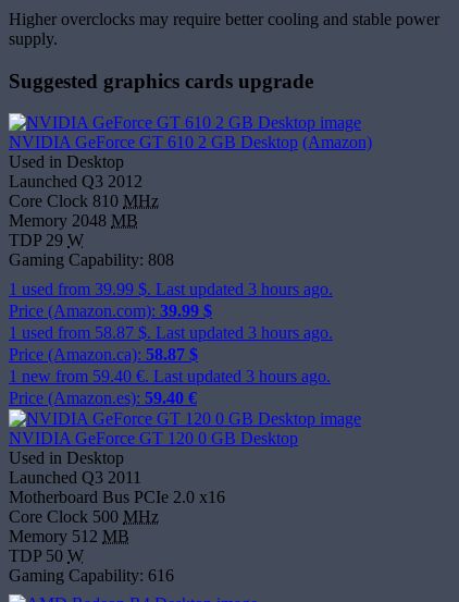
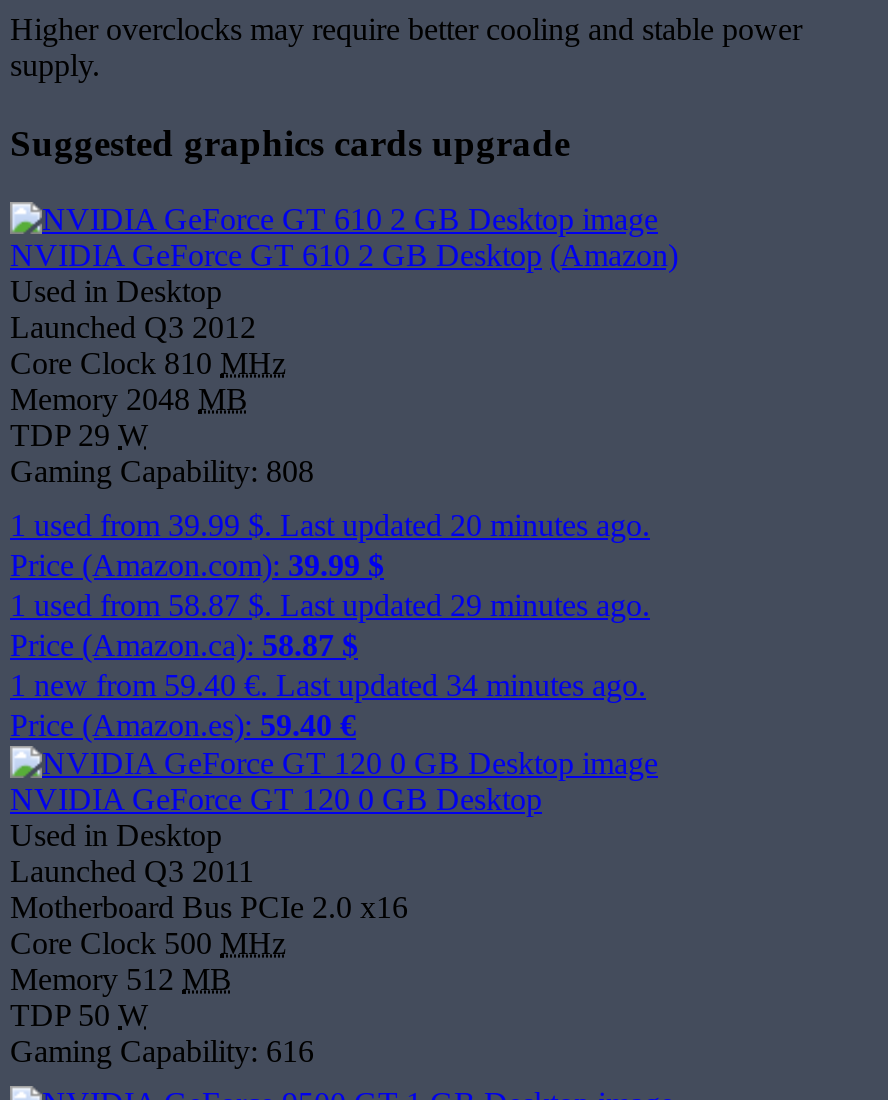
- 1 used from 39.99 $. Last updated 3 hours ago.
+ 1 used from 39.99 $. Last updated 20 minutes ago.

- 1 used from 58.87 $. Last updated 3 hours ago.
+ 1 used from 58.87 $. Last updated 29 minutes ago.

- 1 new from 59.40 €. Last updated 3 hours ago.
+ 1 new from 59.40 €. Last updated 34 minutes ago.
